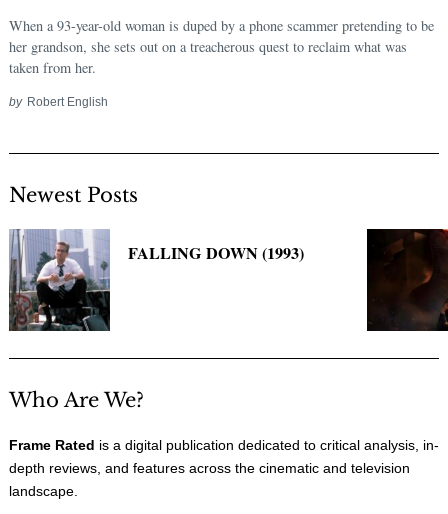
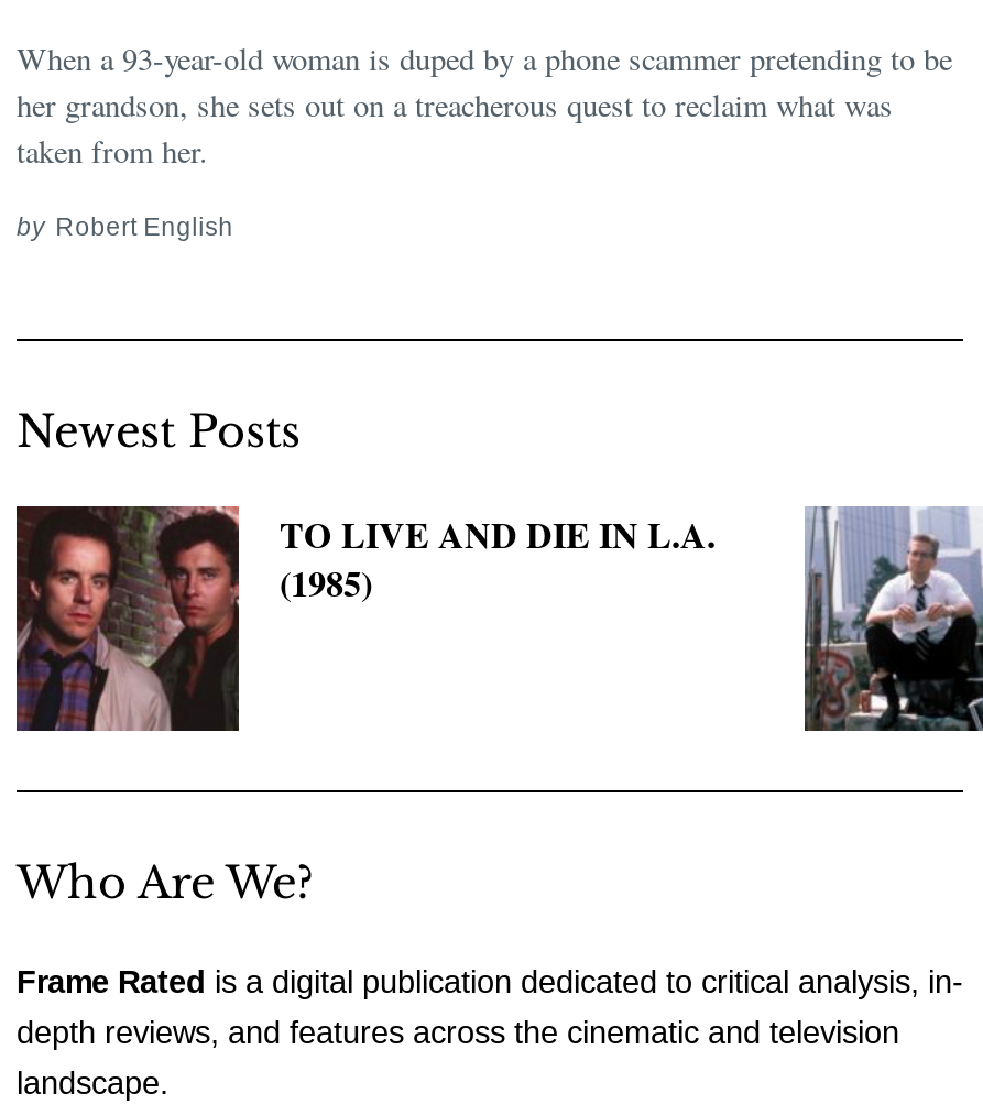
- [image]
- FALLING DOWN (1993)
+ [image]
+ TO LIVE AND DIE IN L.A.
+ (1985)

- [image]
+ [image]
